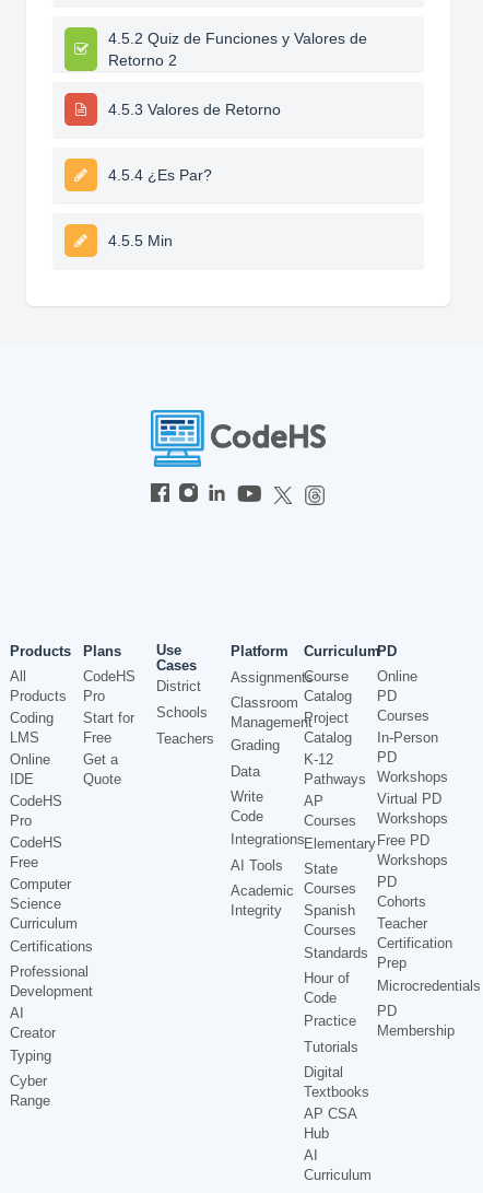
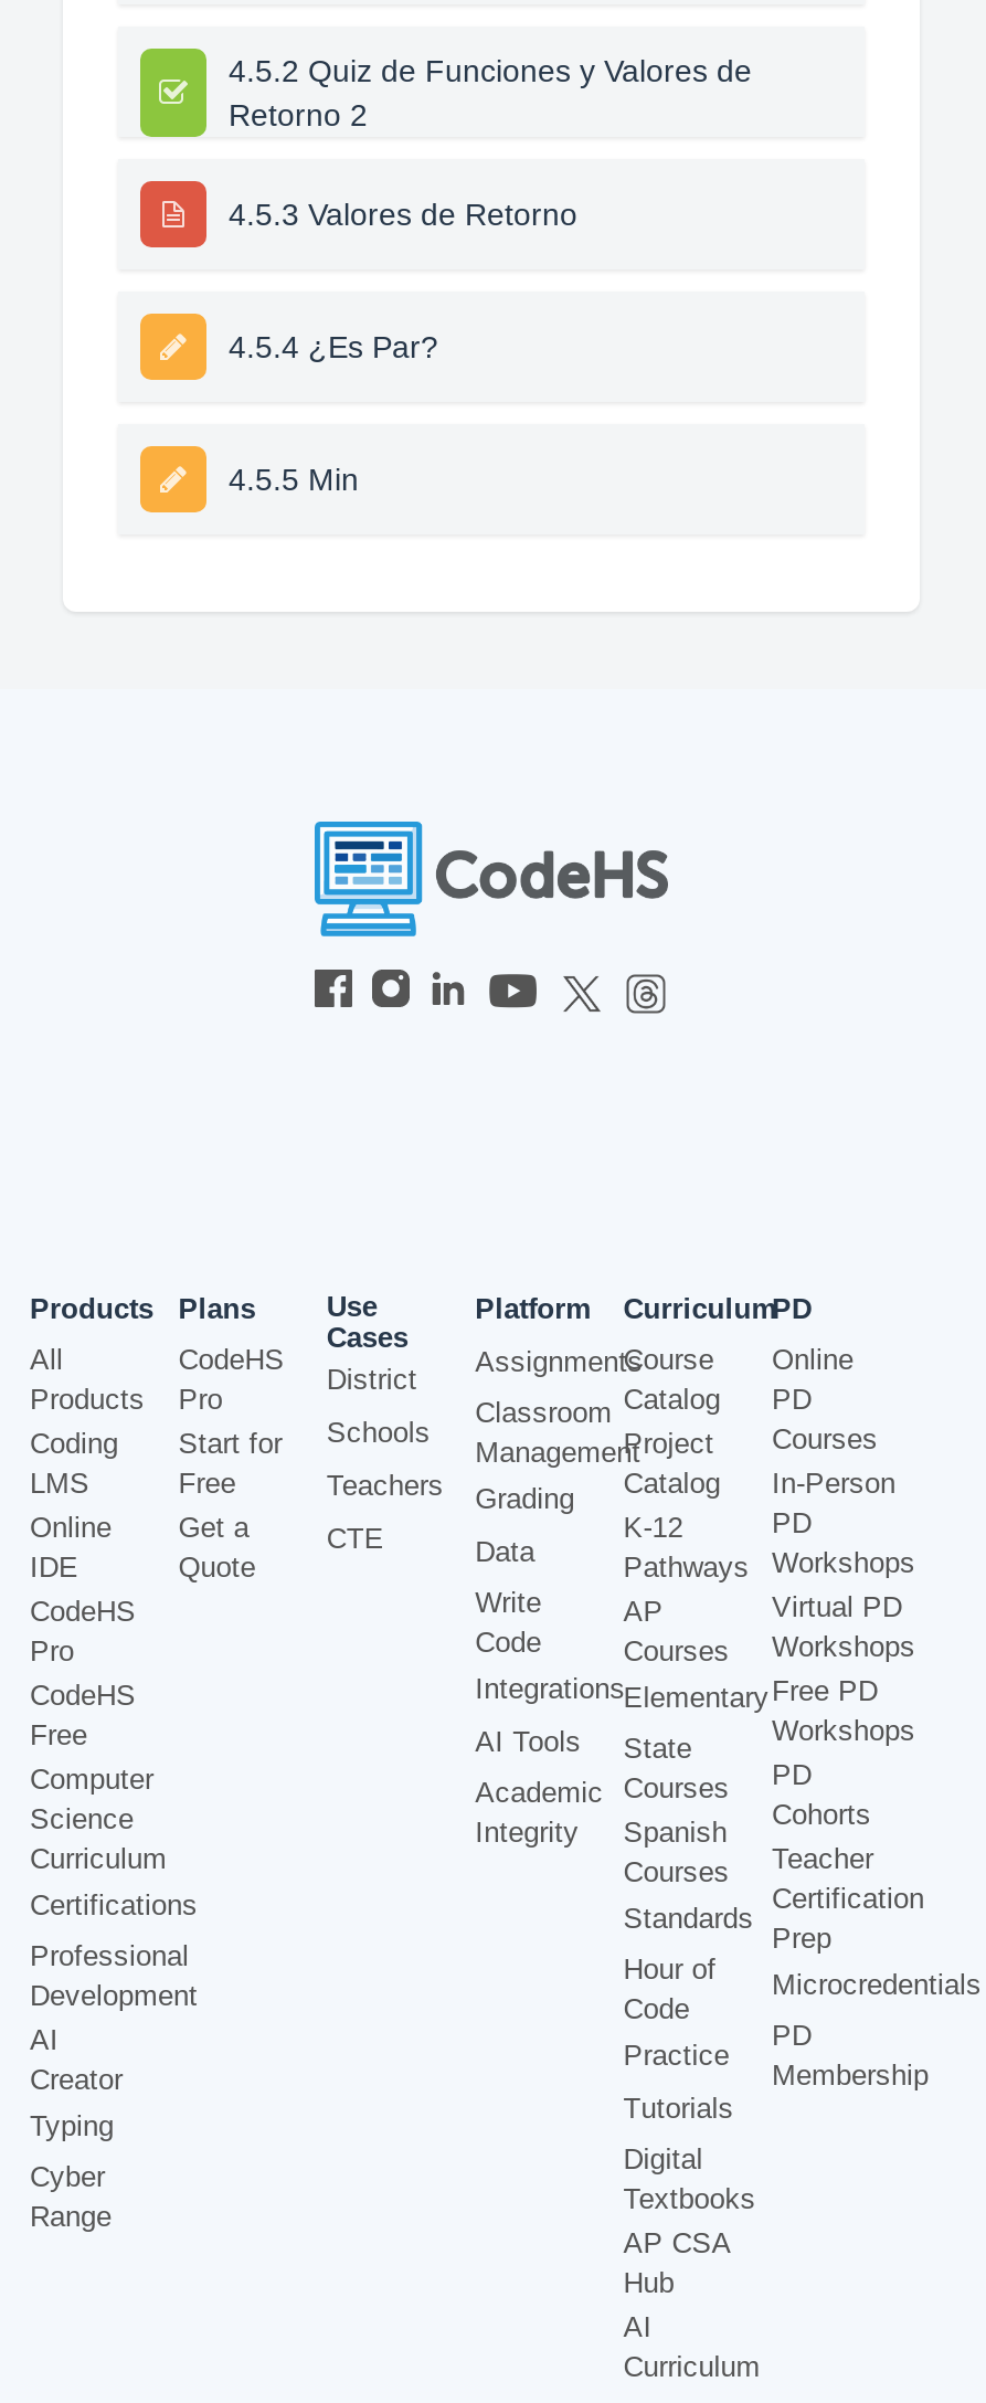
+ CTE
